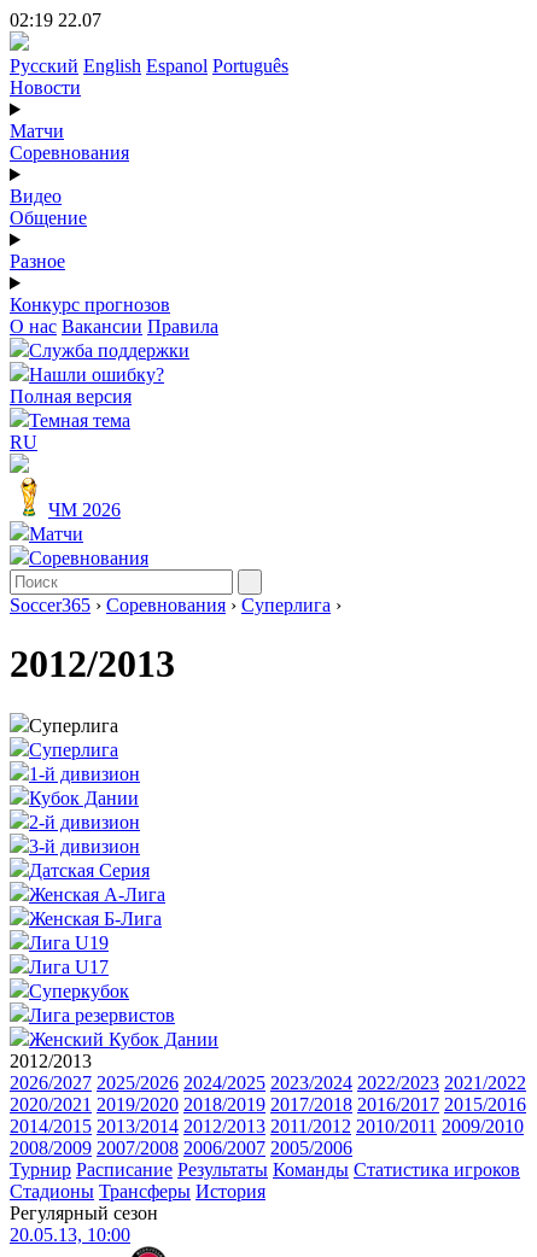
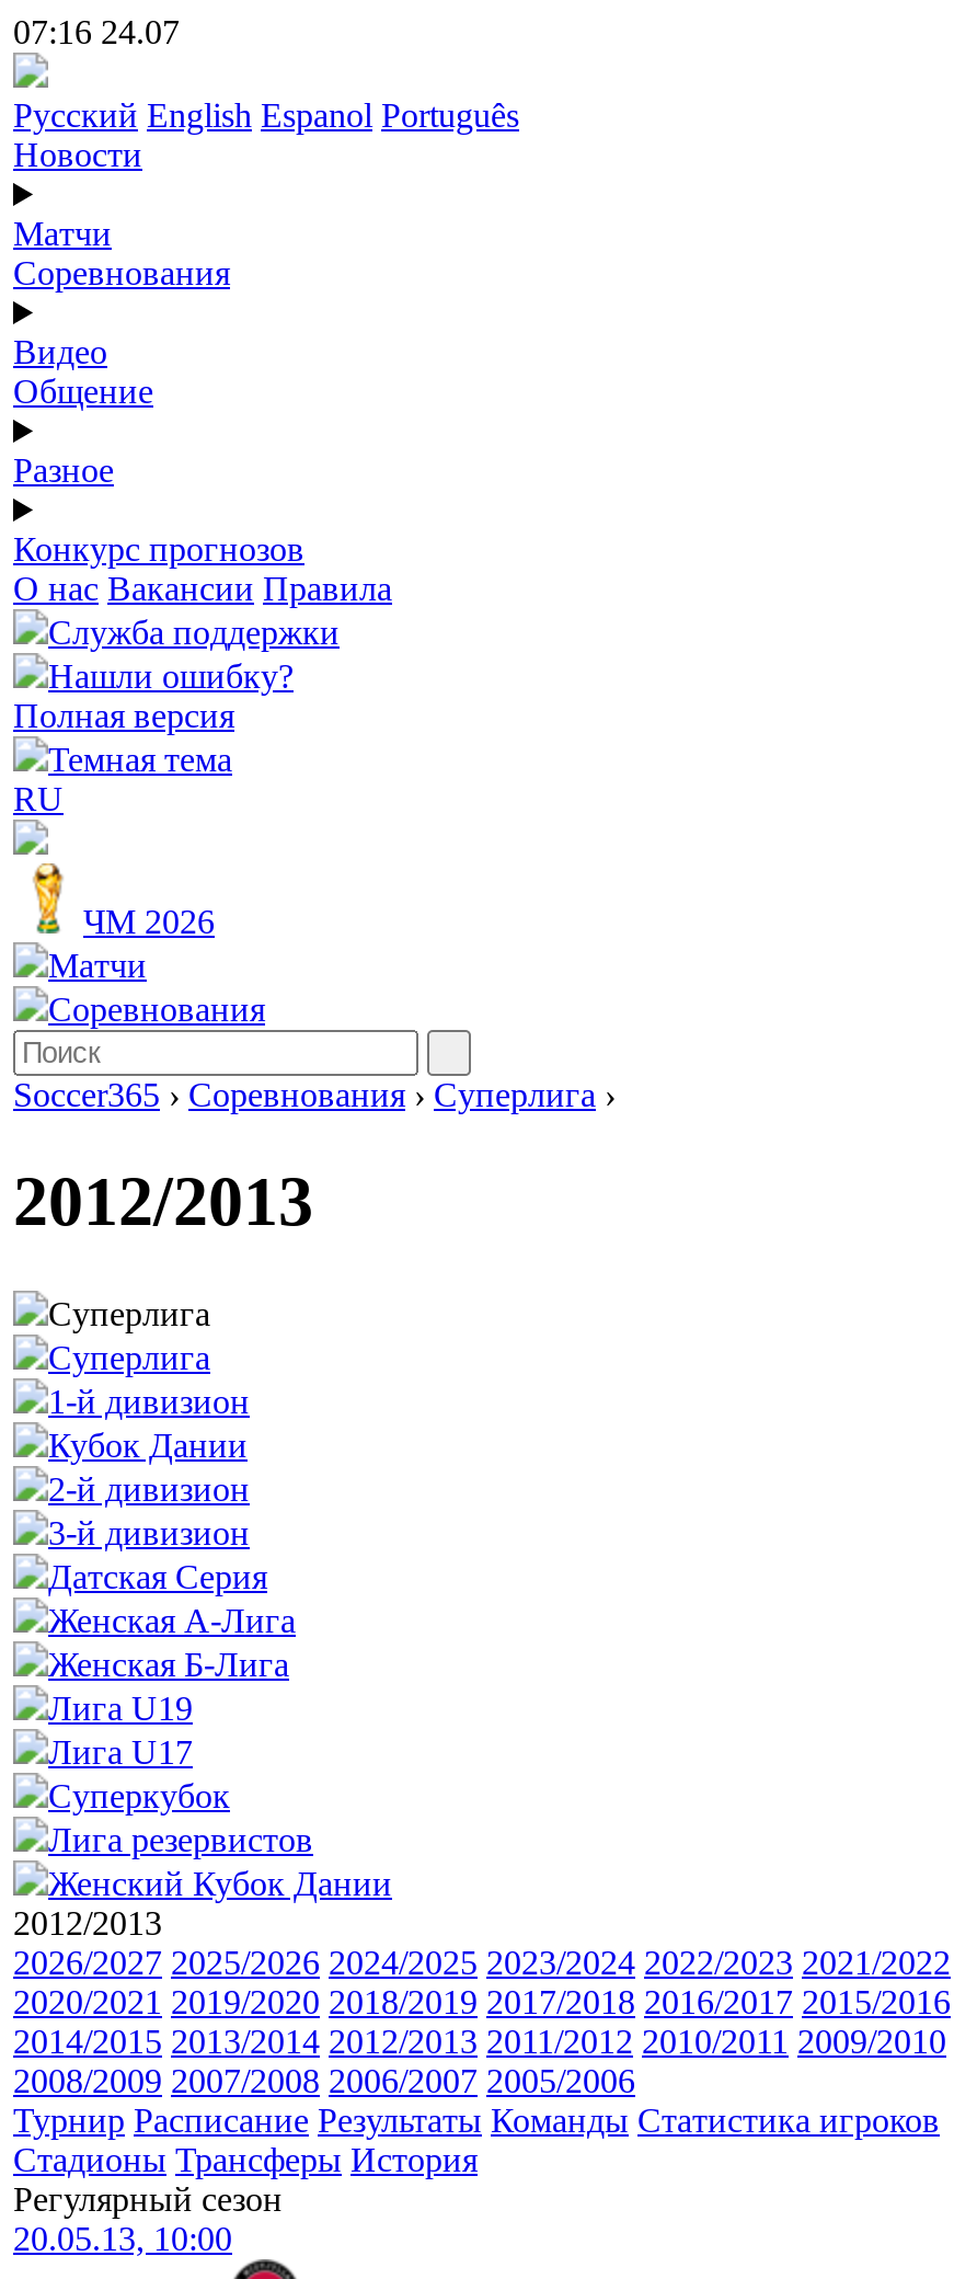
- 02:19 22.07
+ 07:16 24.07
